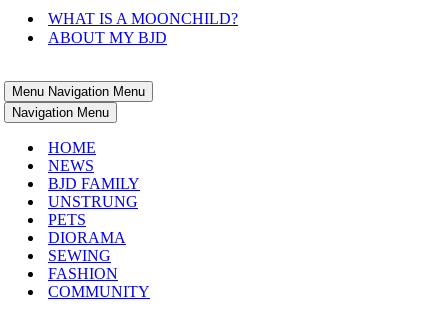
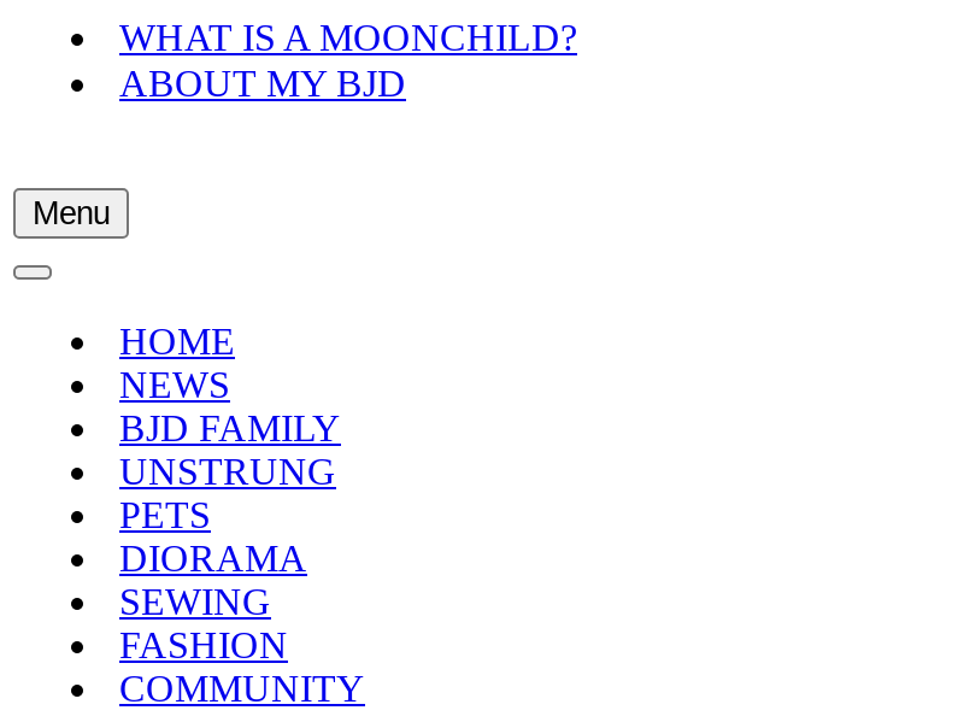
- Menu Navigation Menu
- Navigation Menu
+ Menu
